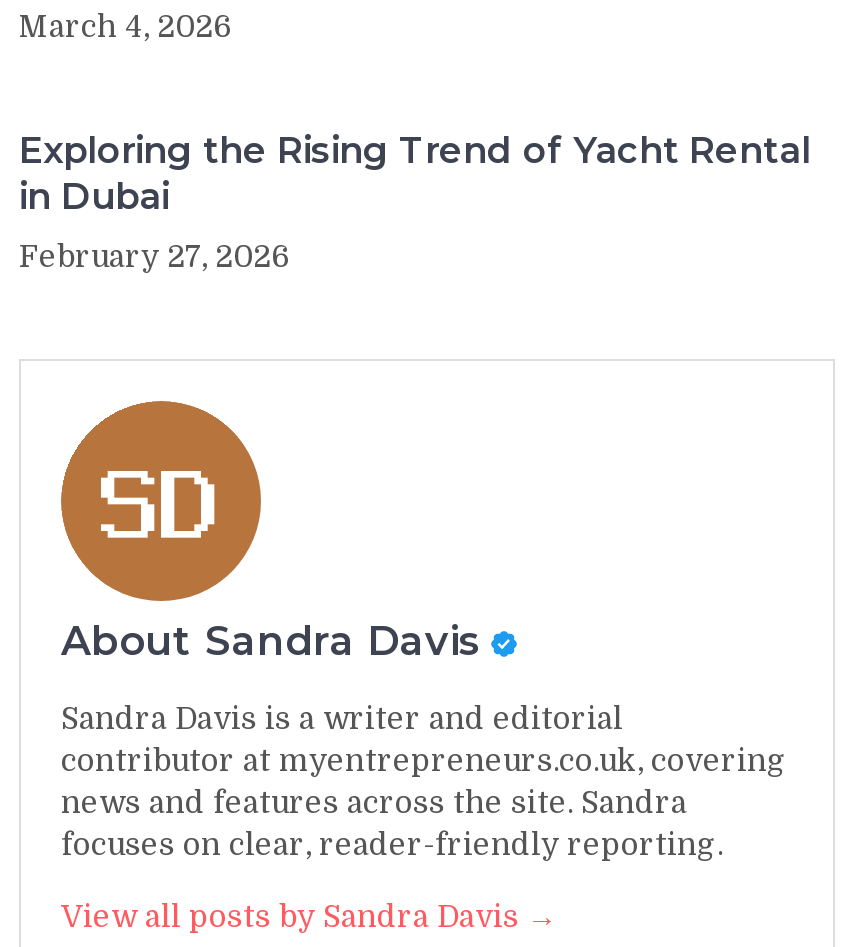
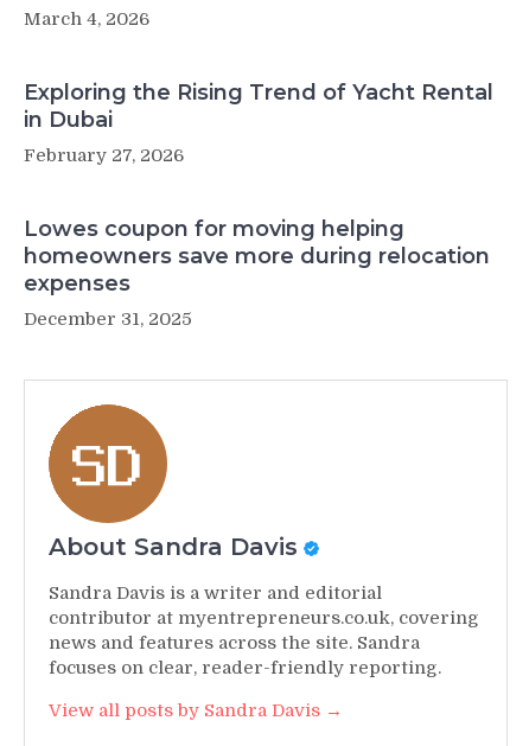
+ Lowes coupon for moving helping
+ homeowners save more during relocation
+ expenses
+ December 31, 2025
